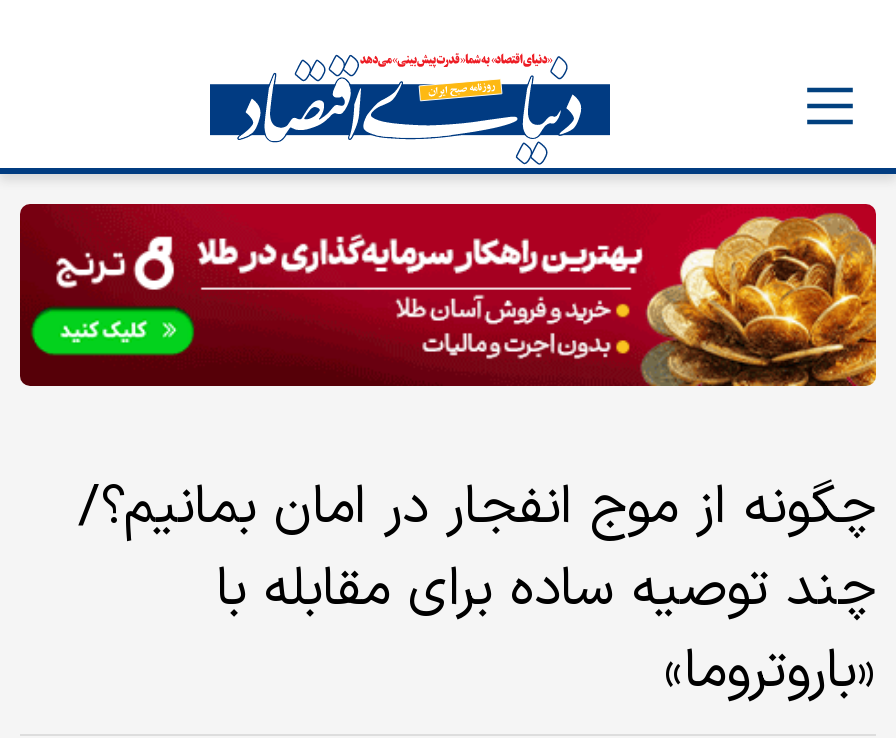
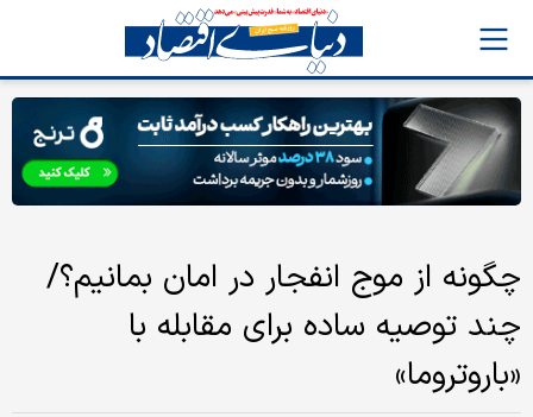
- [image]
+ [image]
